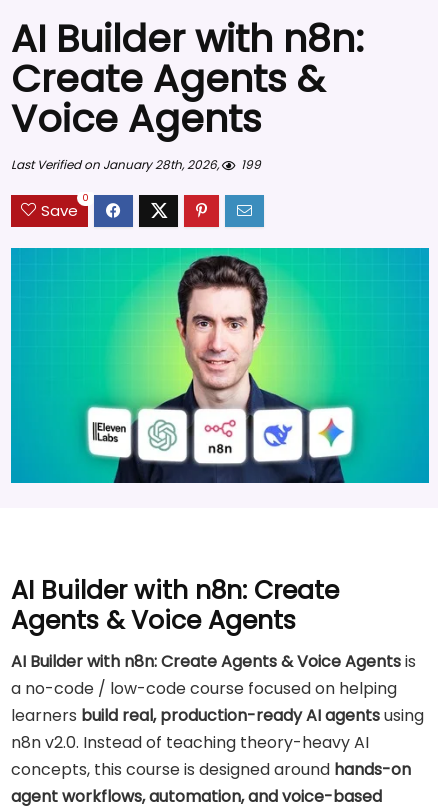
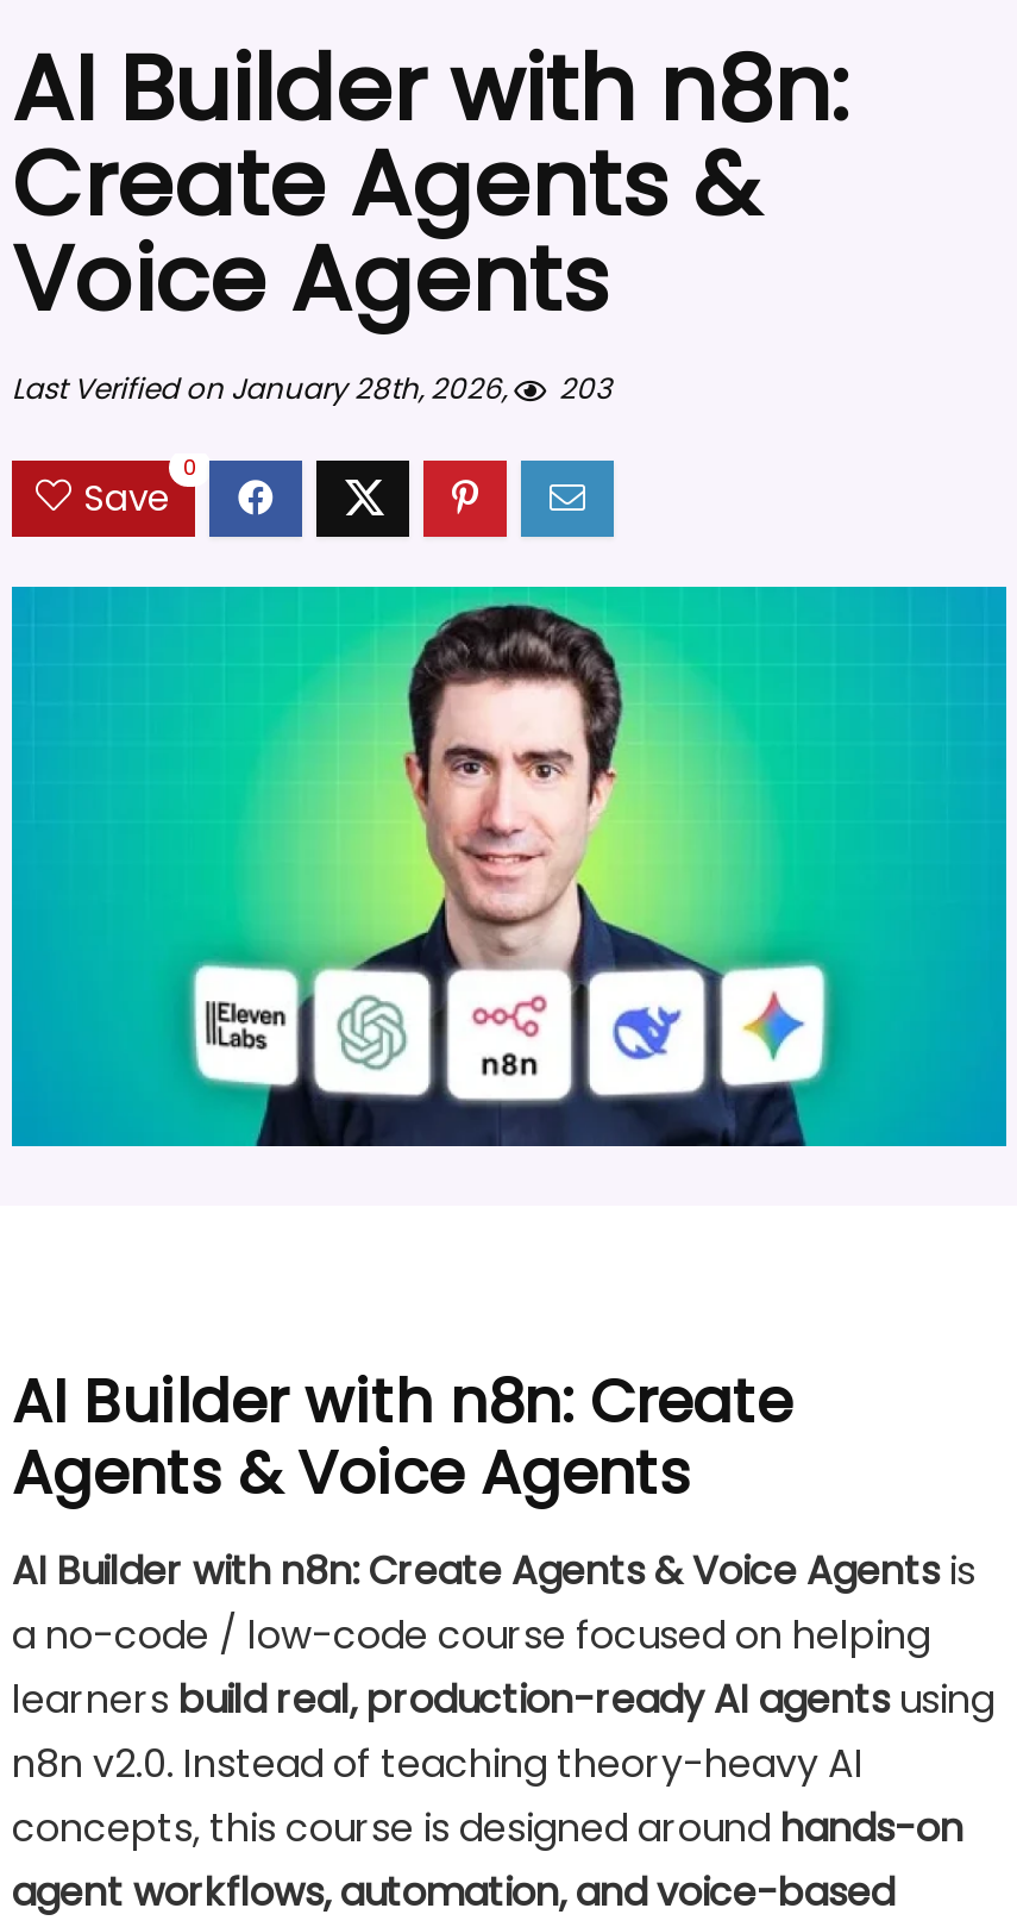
- Last Verified on January 28th, 2026, 199
+ Last Verified on January 28th, 2026, 203
